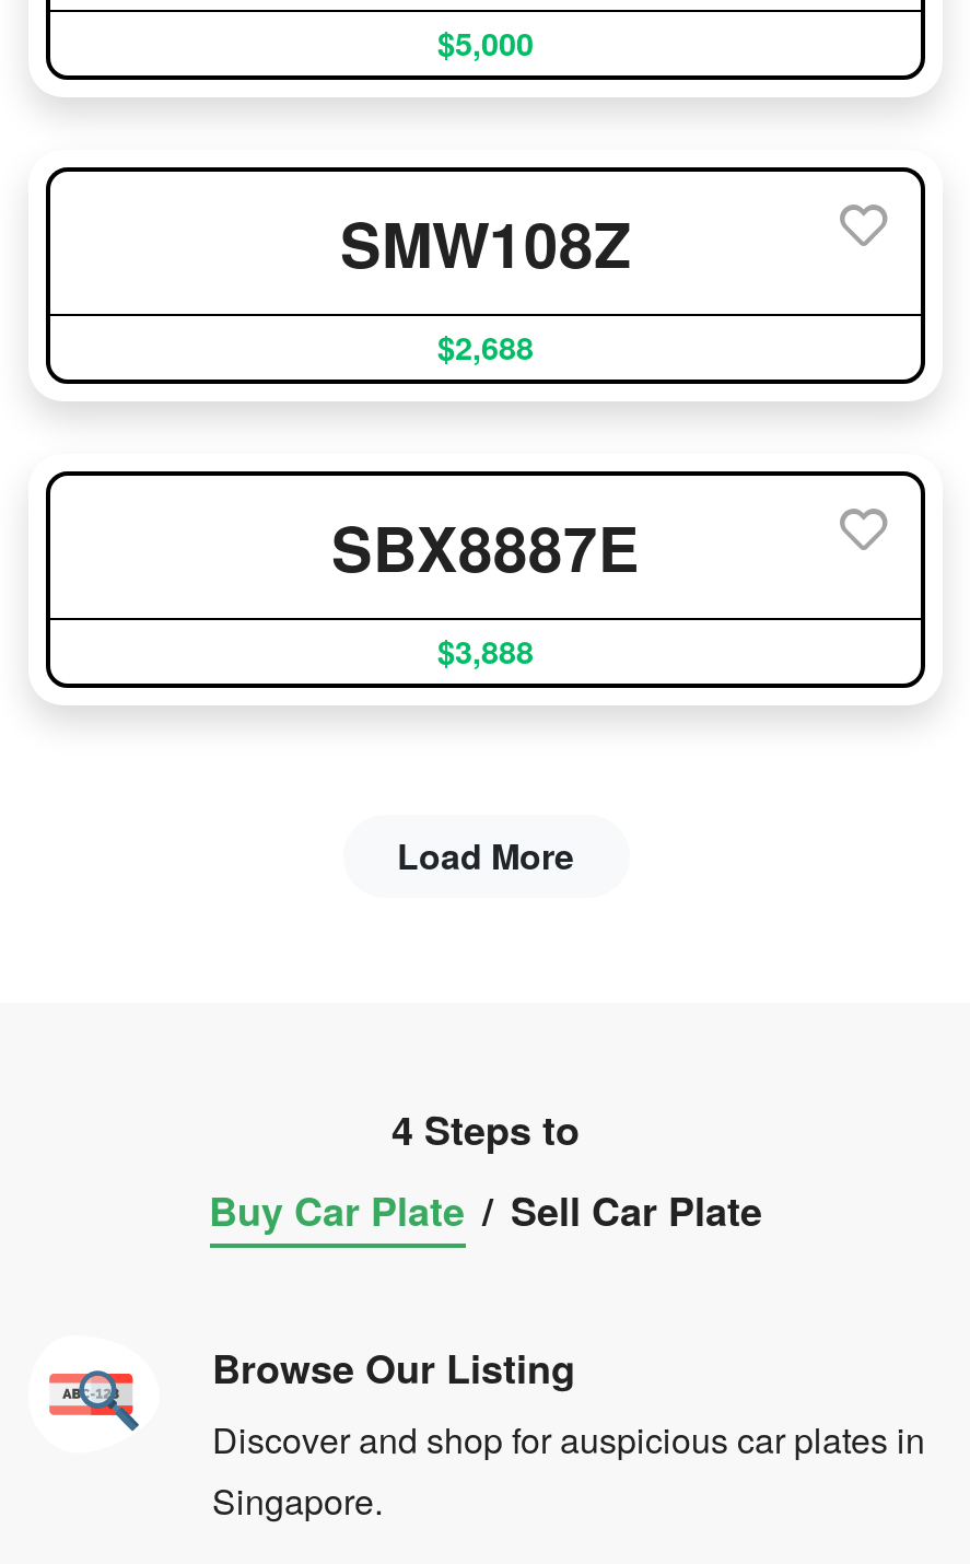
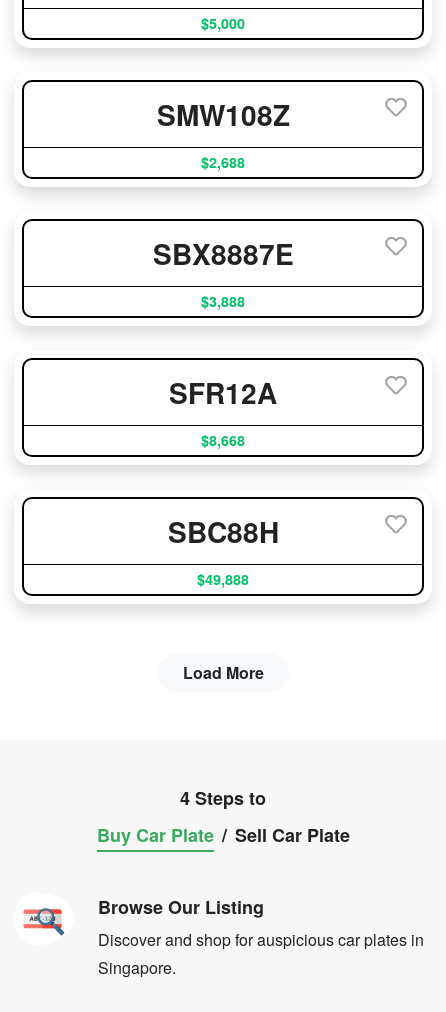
+ SFR12A
+ $8,668
+ SBC88H
+ $49,888
